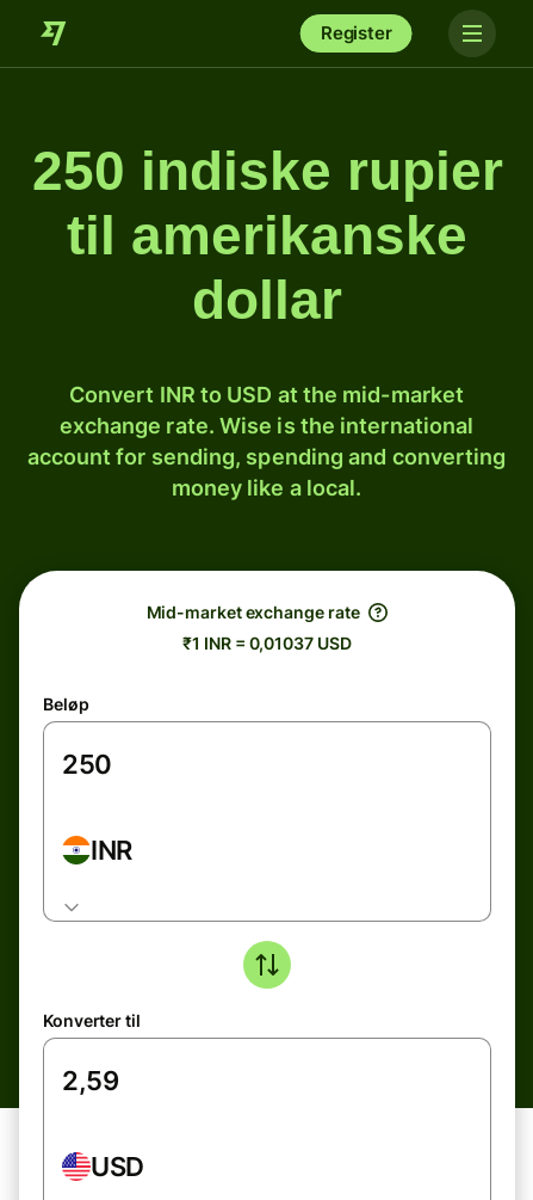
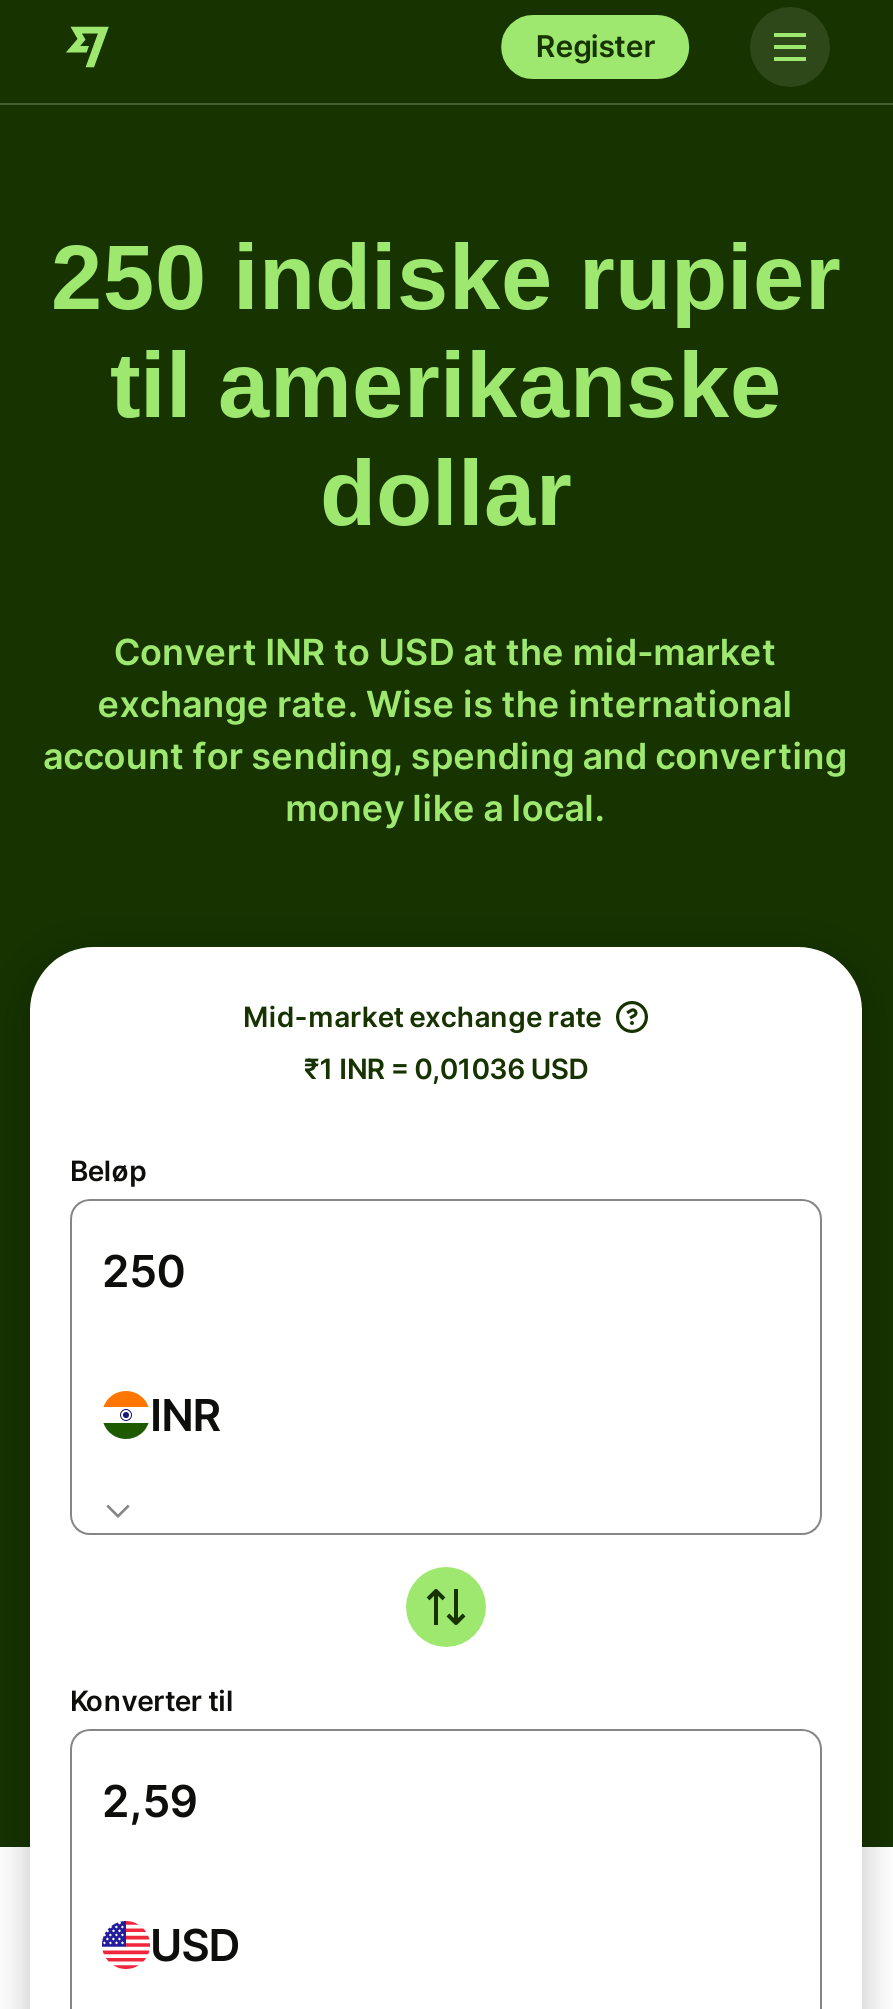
- ₹1 INR = 0,01037 USD
+ ₹1 INR = 0,01036 USD
